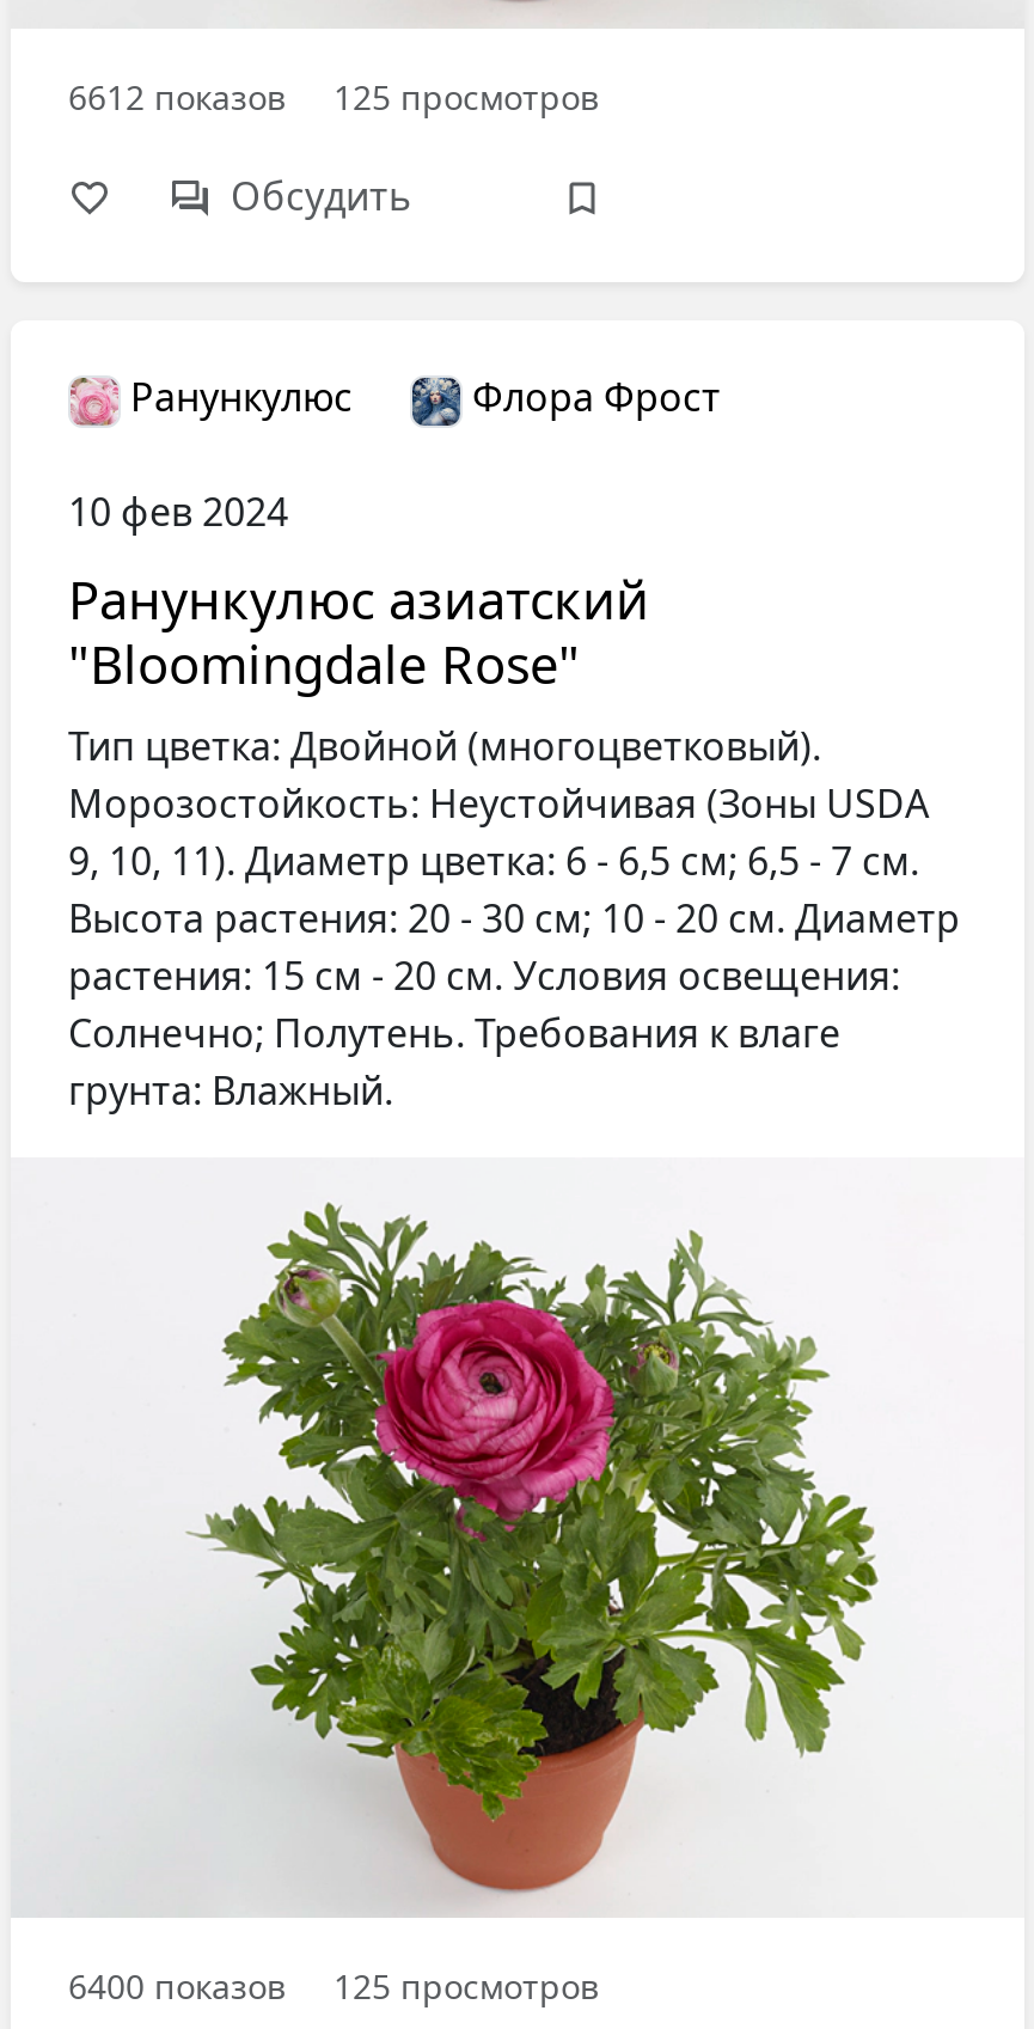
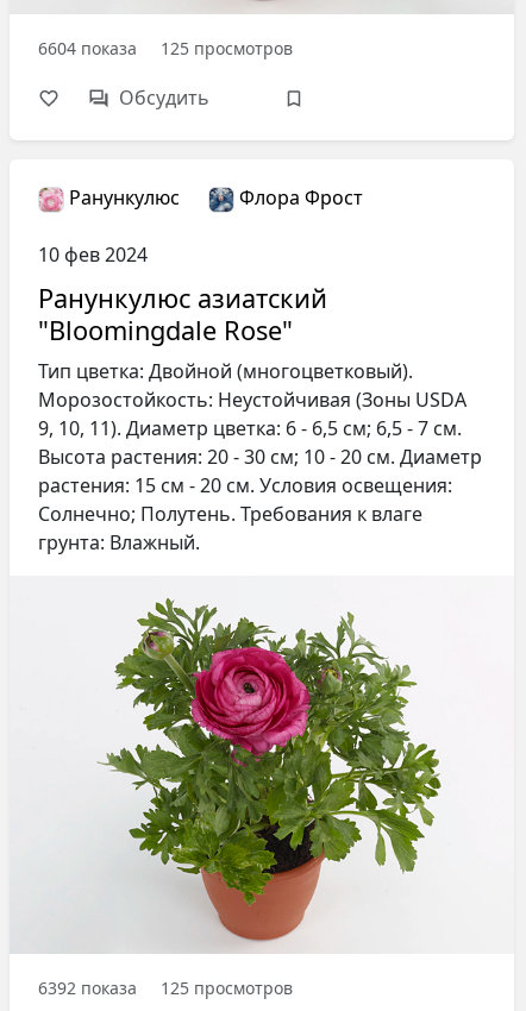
- 6612 показов 125 просмотров
+ 6604 показа 125 просмотров

- 6400 показов 125 просмотров
+ 6392 показа 125 просмотров
